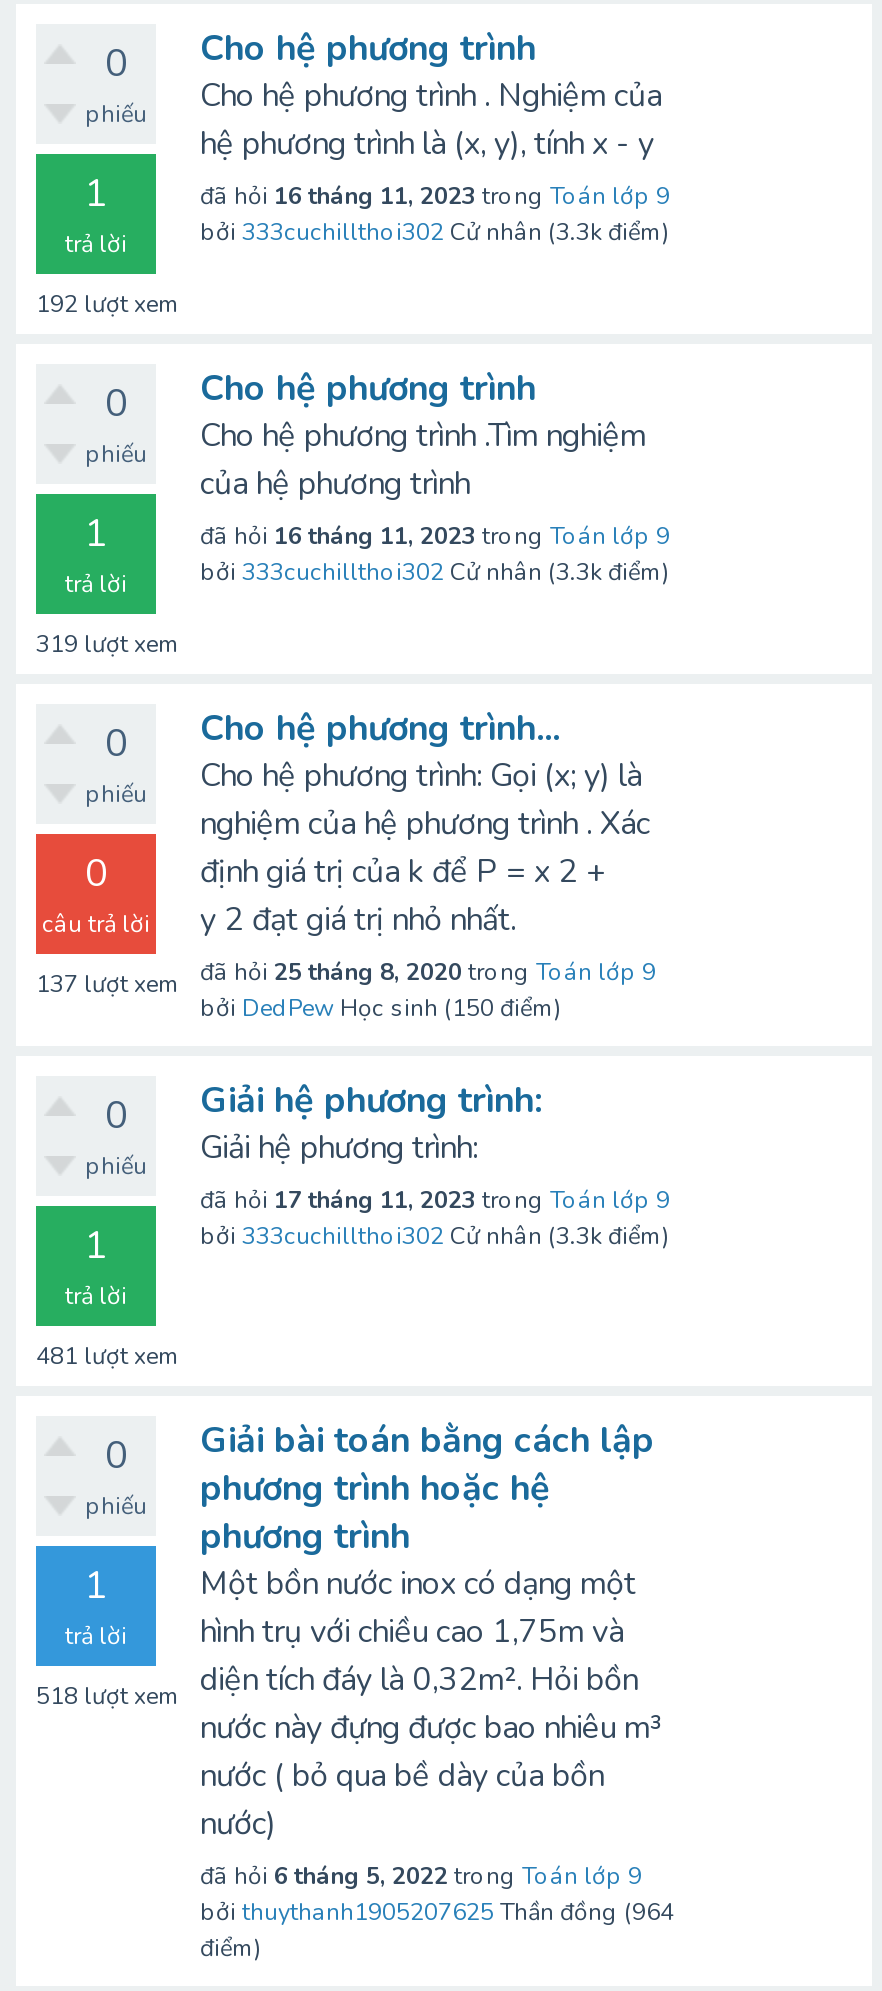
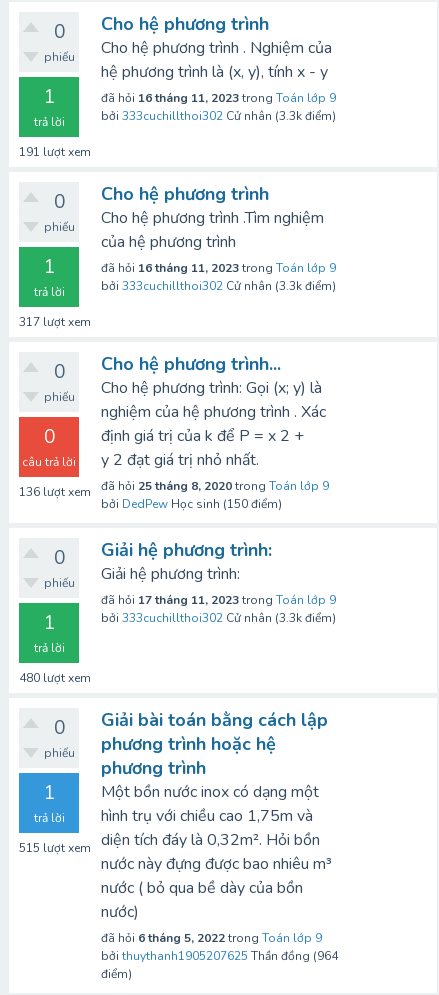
- 192 lượt xem
+ 191 lượt xem

- 319 lượt xem
+ 317 lượt xem

- 137 lượt xem đã hỏi 25 tháng 8, 2020 trong Toán lớp 9
+ 136 lượt xem đã hỏi 25 tháng 8, 2020 trong Toán lớp 9

- 481 lượt xem
+ 480 lượt xem

- 518 lượt xem diện tích đáy là 0,32m². Hỏi bồn
+ 515 lượt xem diện tích đáy là 0,32m². Hỏi bồn
